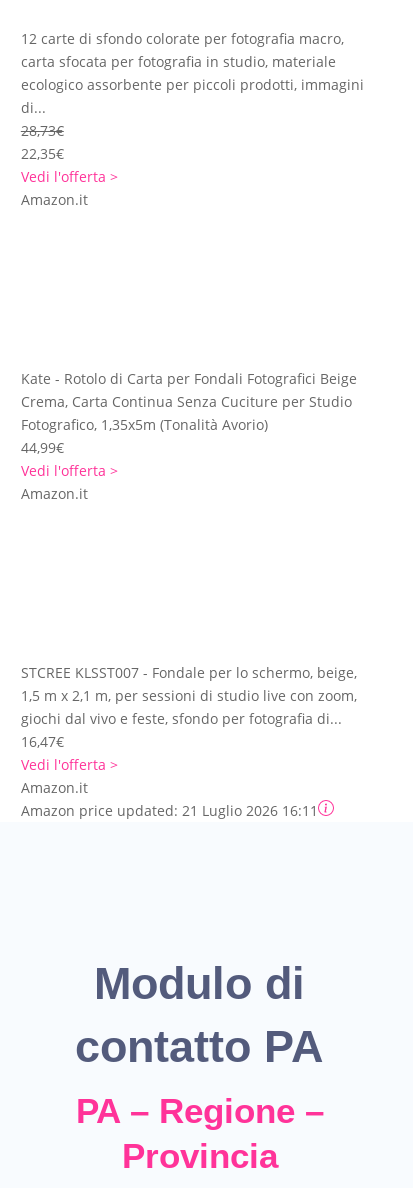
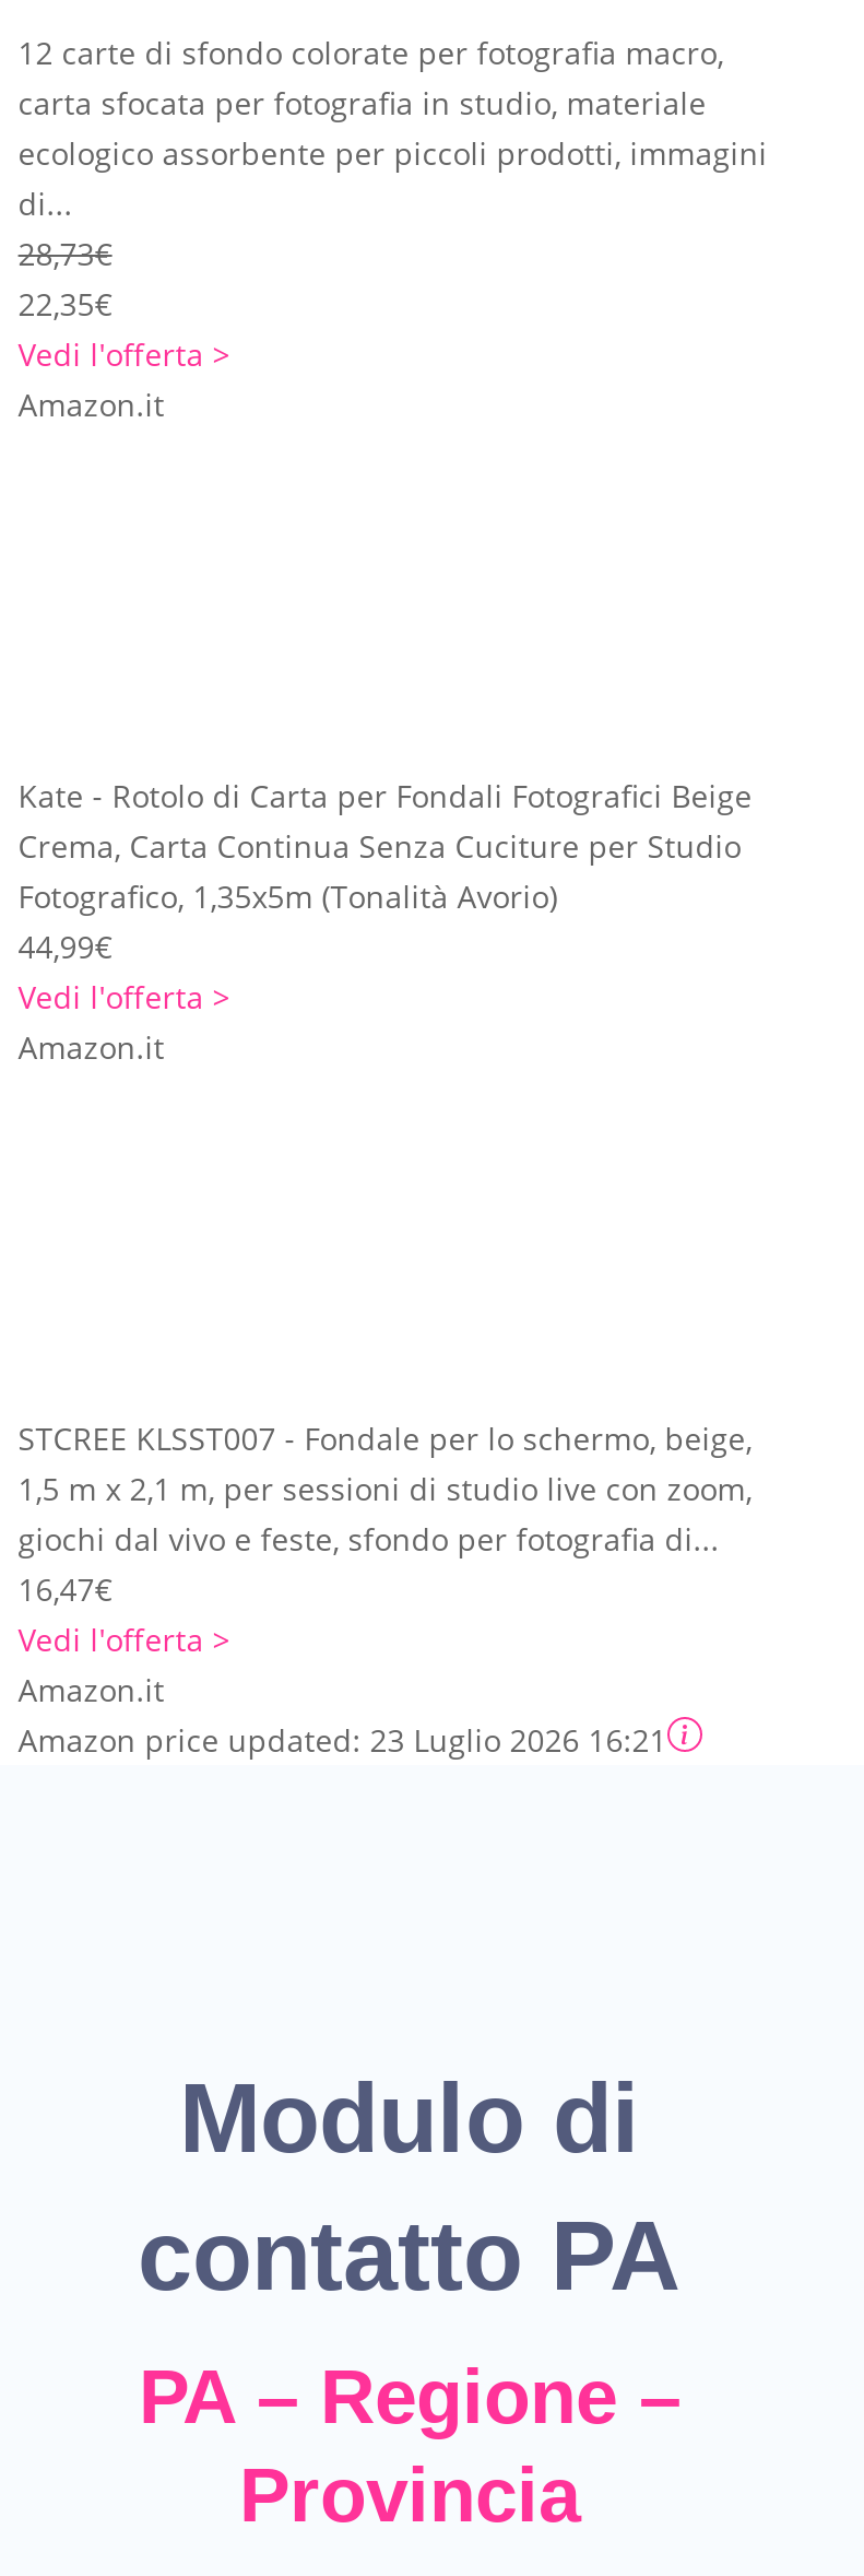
- Amazon price updated: 21 Luglio 2026 16:11
+ Amazon price updated: 23 Luglio 2026 16:21
